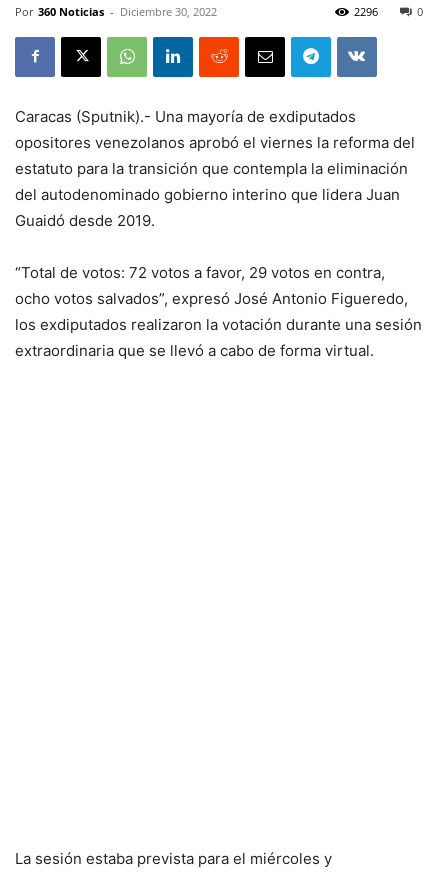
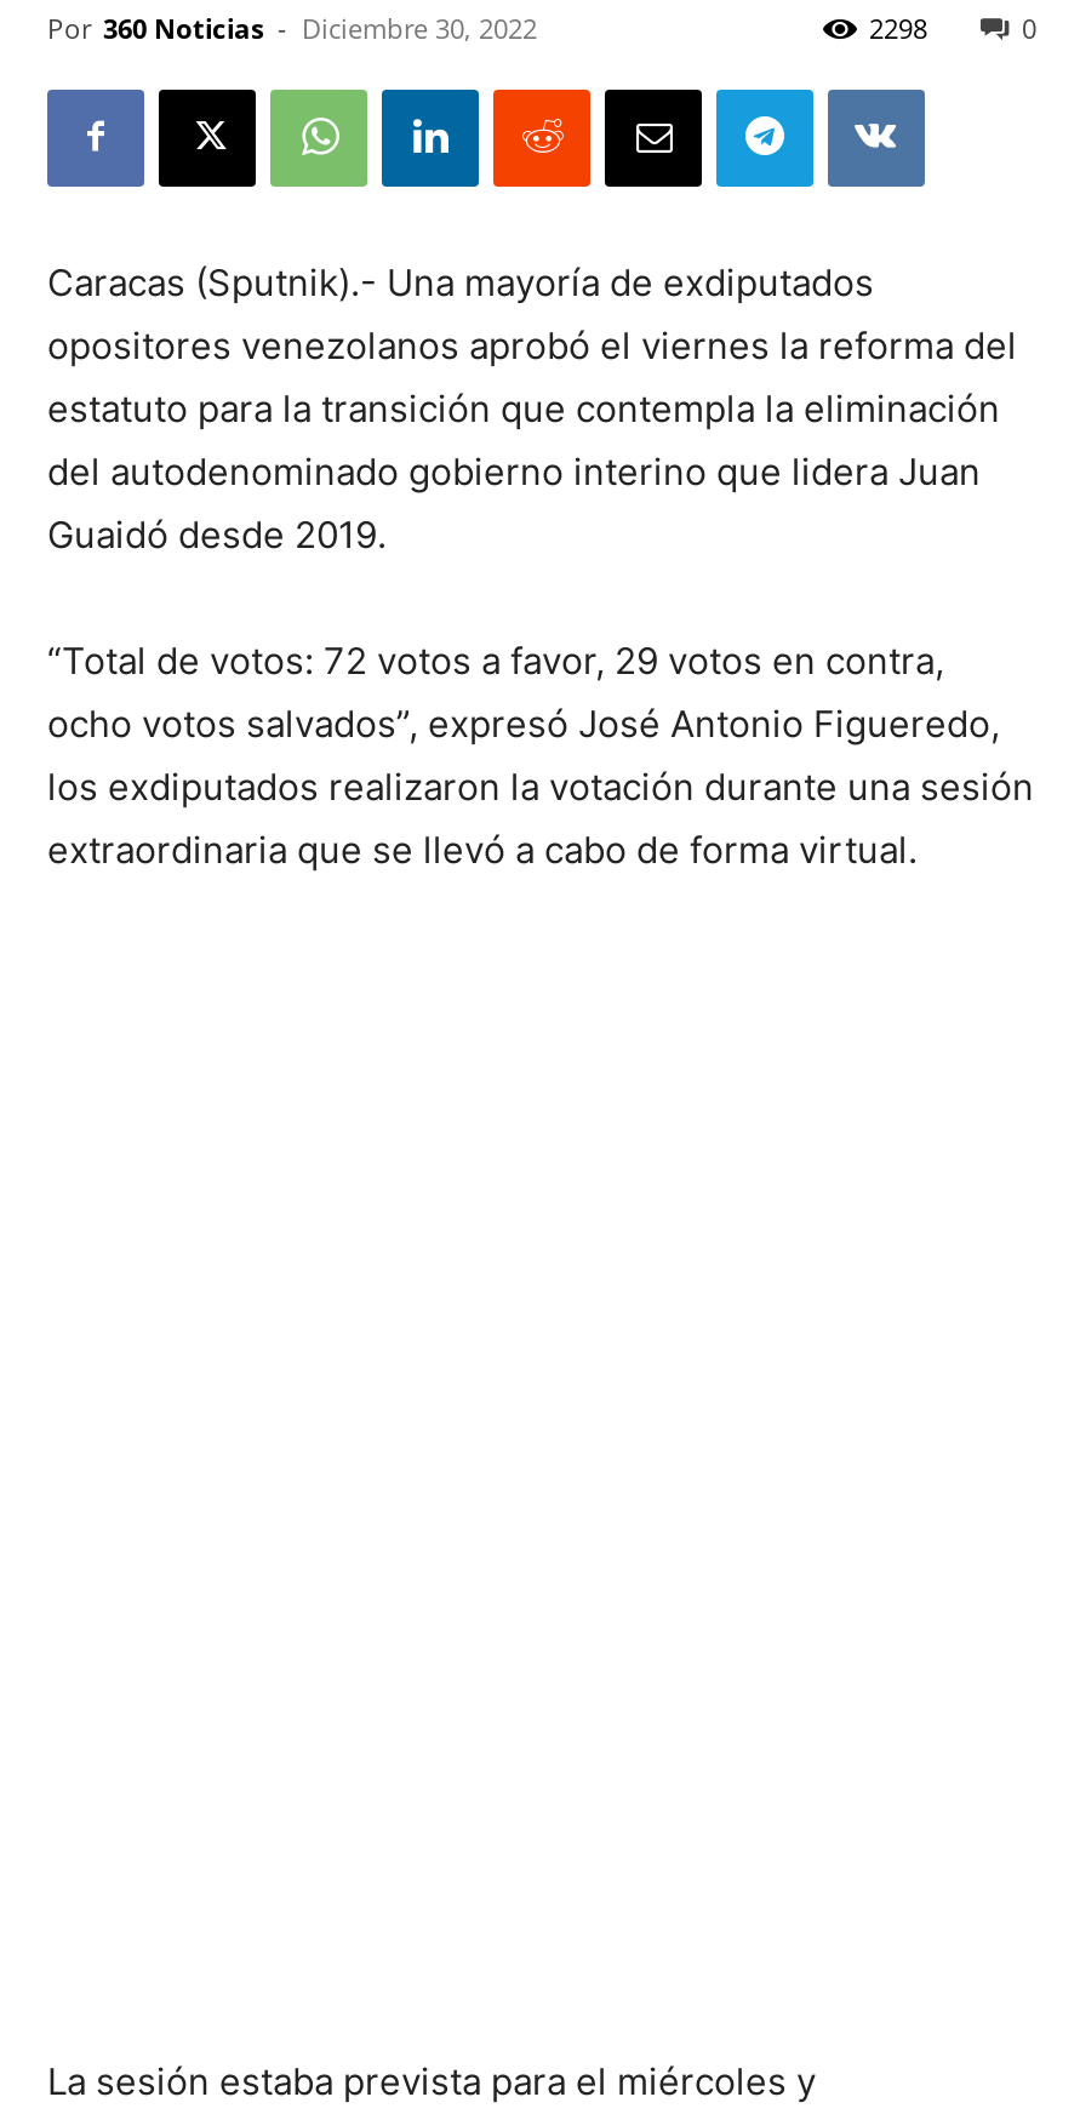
- 2296
+ 2298
